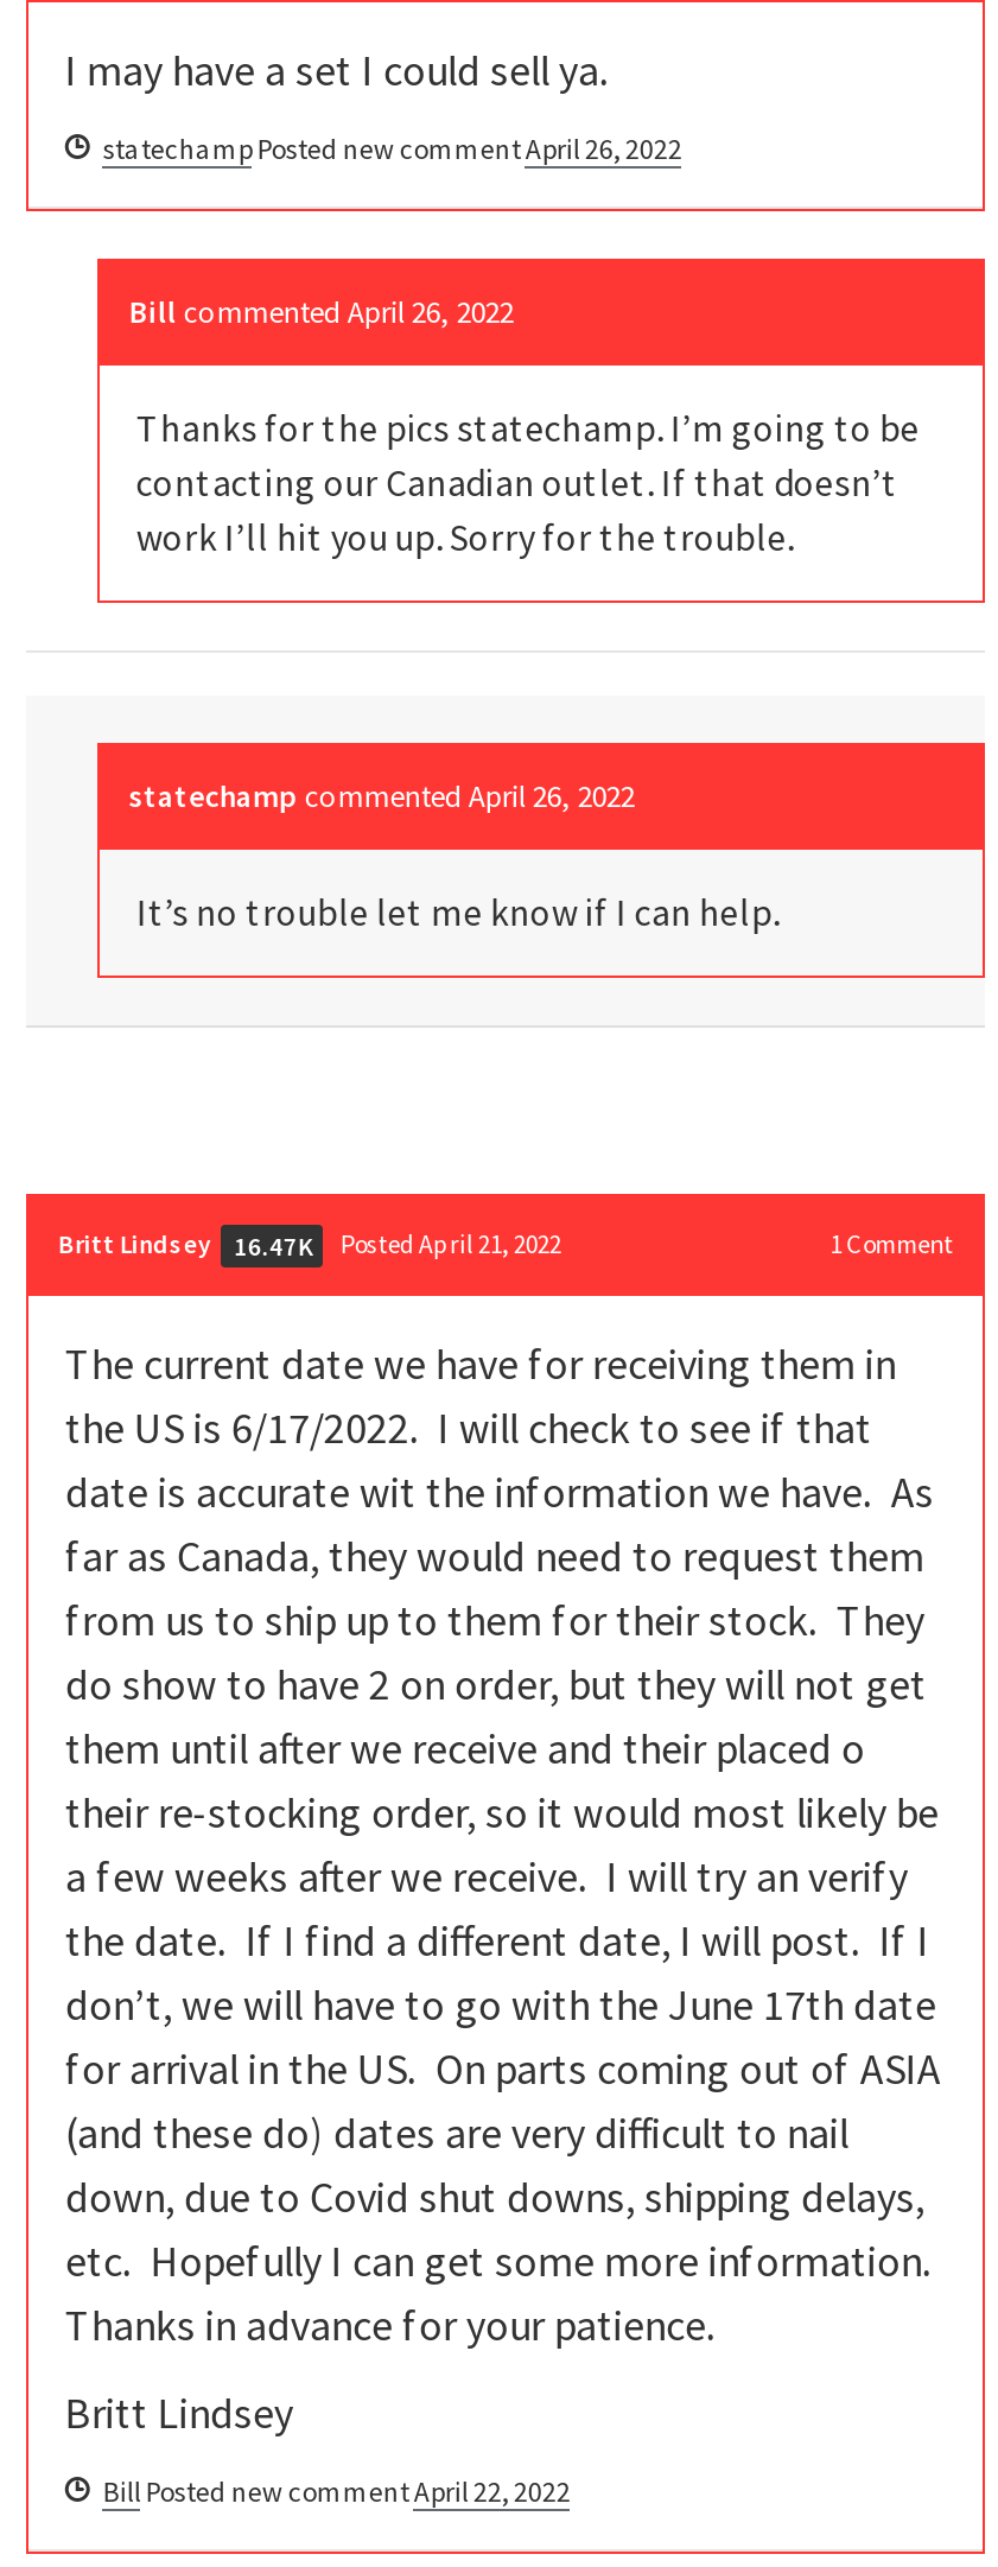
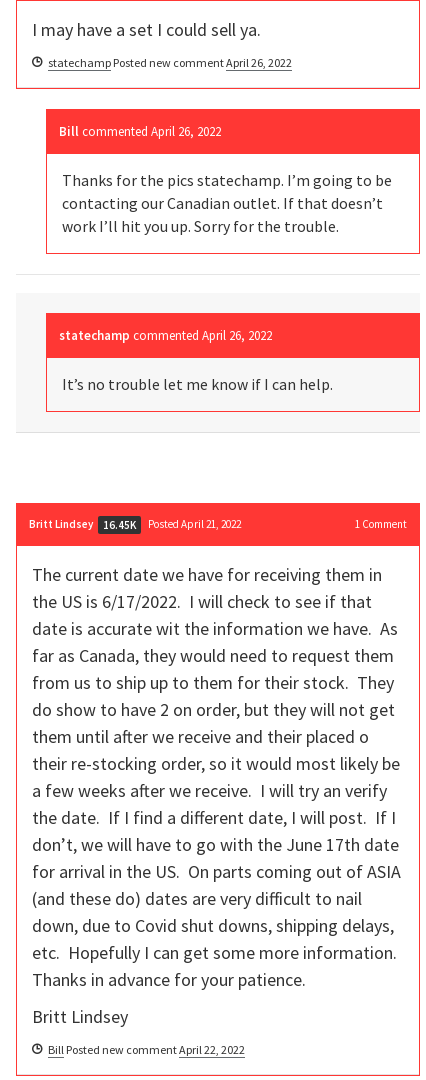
- Britt Lindsey 16.47K Posted April 21, 2022
+ Britt Lindsey 16.45K Posted April 21, 2022
